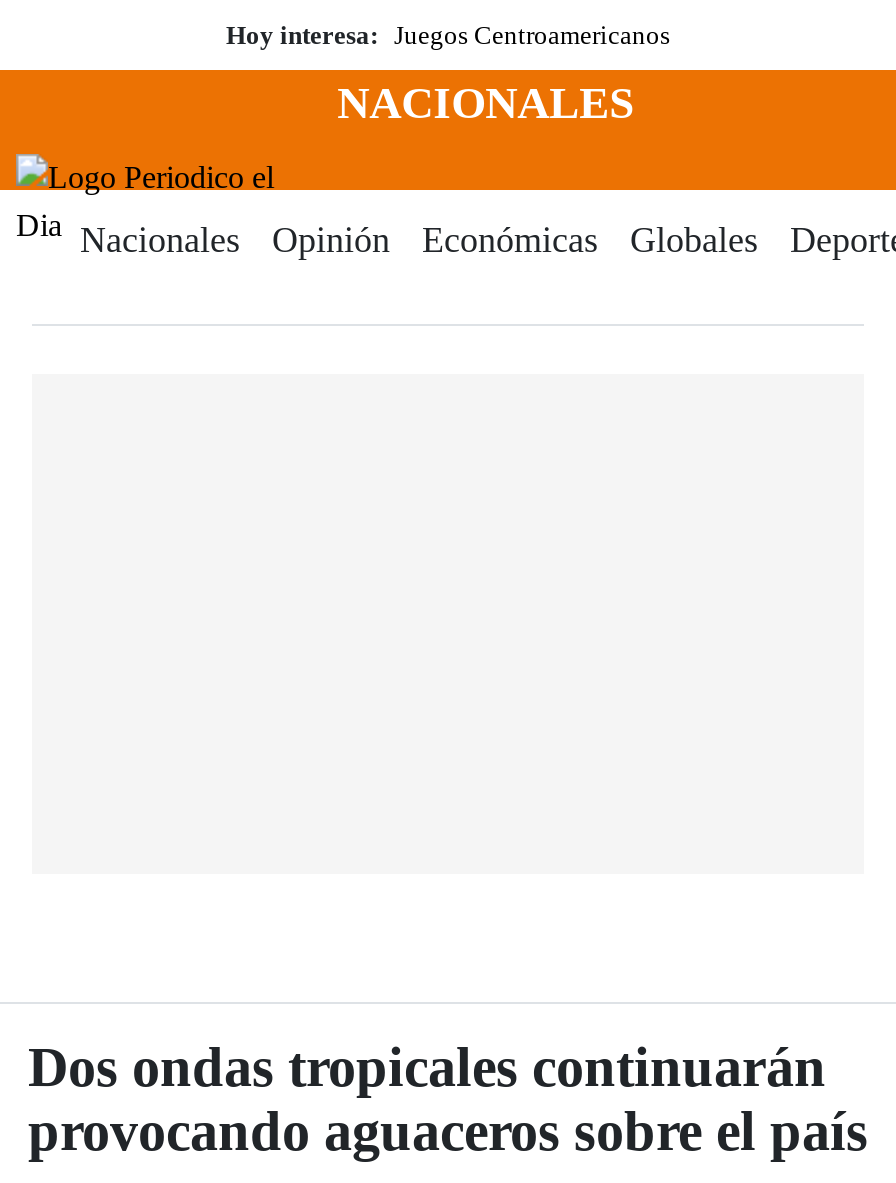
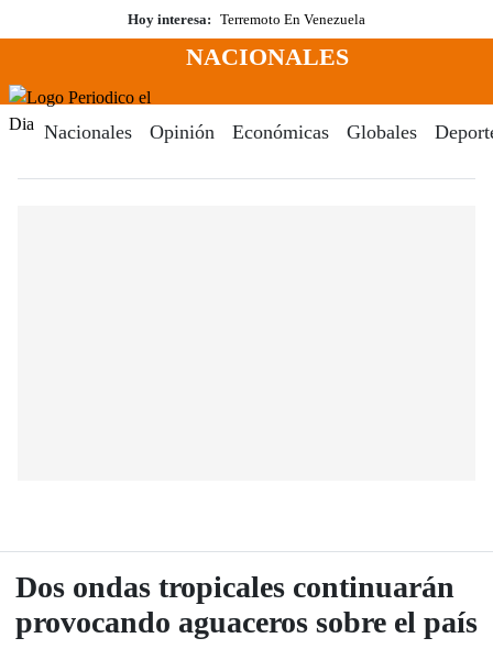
- Hoy interesa: Juegos Centroamericanos
+ Hoy interesa: Terremoto En Venezuela
